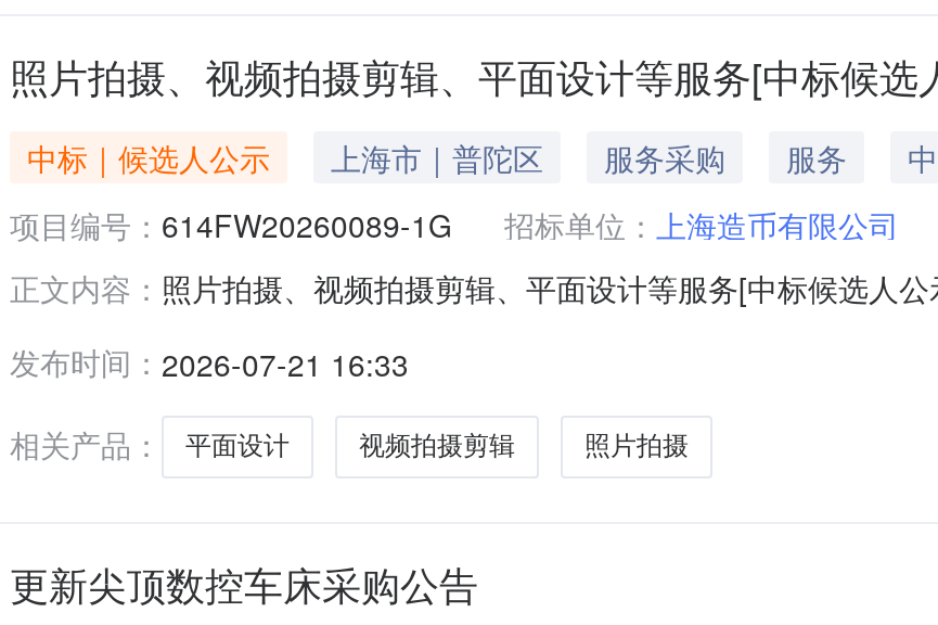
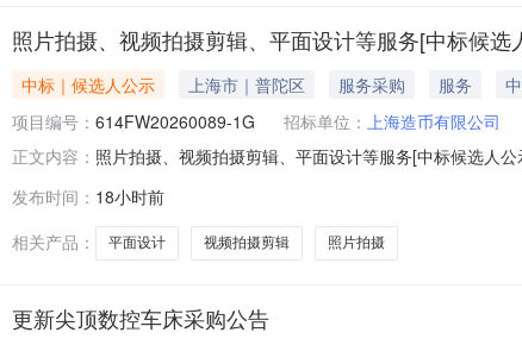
- 发布时间：2026-07-21 16:33
+ 发布时间：18小时前
